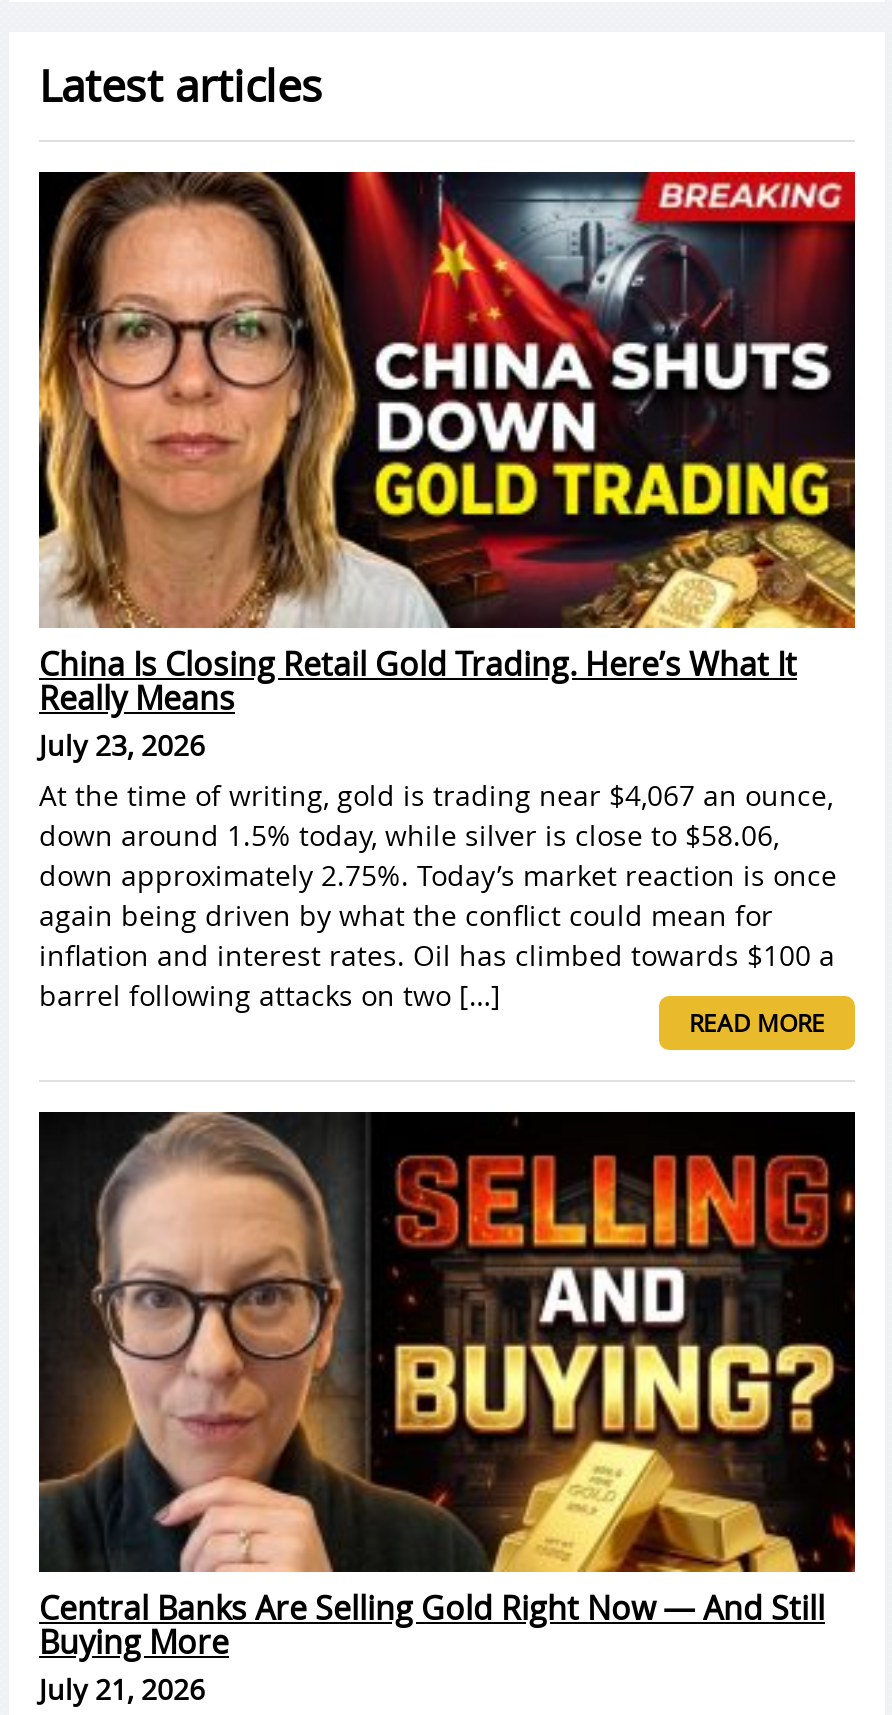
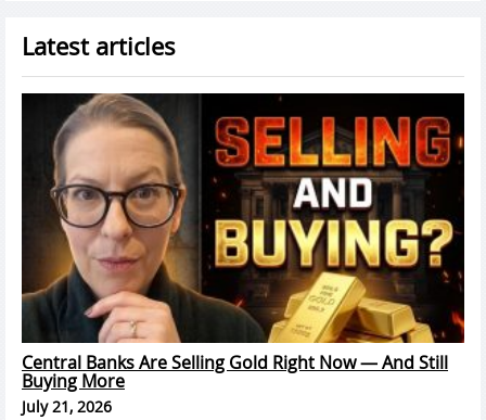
- [image]
- China Is Closing Retail Gold Trading. Here’s What It
- Really Means
- July 23, 2026
- At the time of writing, gold is trading near $4,067 an ounce,
- down around 1.5% today, while silver is close to $58.06,
- down approximately 2.75%. Today’s market reaction is once
- again being driven by what the conflict could mean for
- inflation and interest rates. Oil has climbed towards $100 a
- barrel following attacks on two […]
- READ MORE
